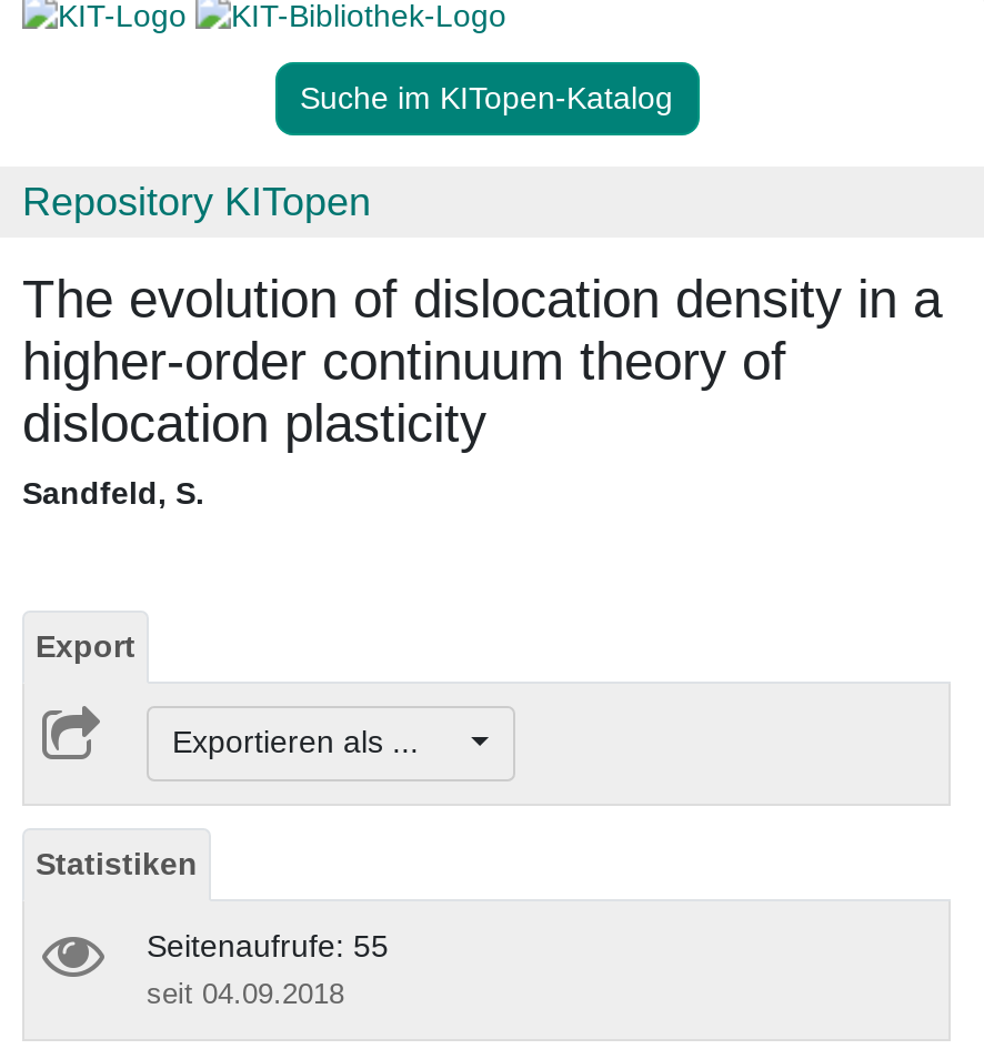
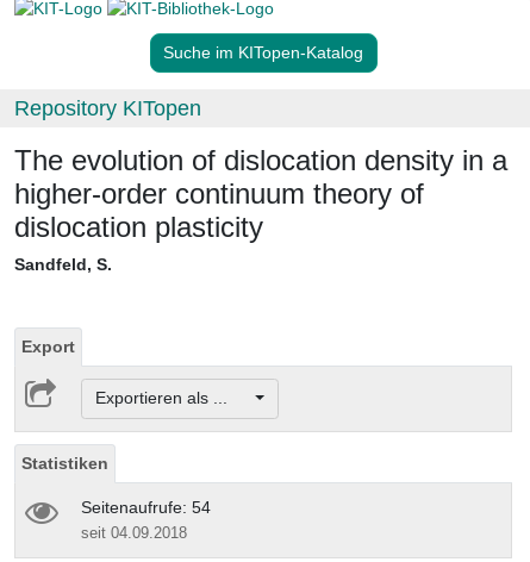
- Seitenaufrufe: 55
+ Seitenaufrufe: 54
